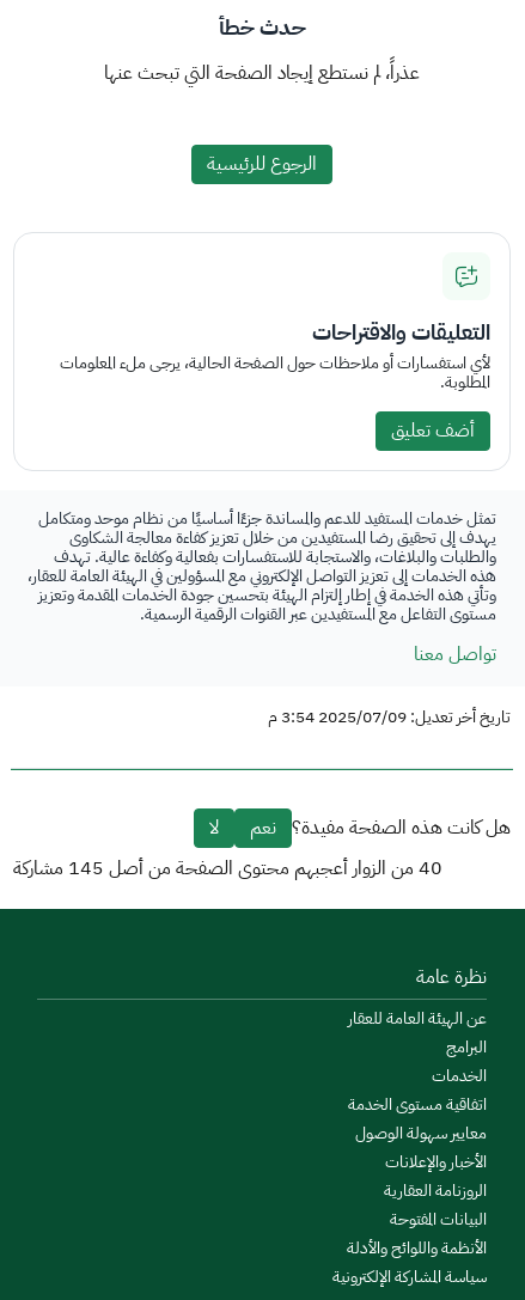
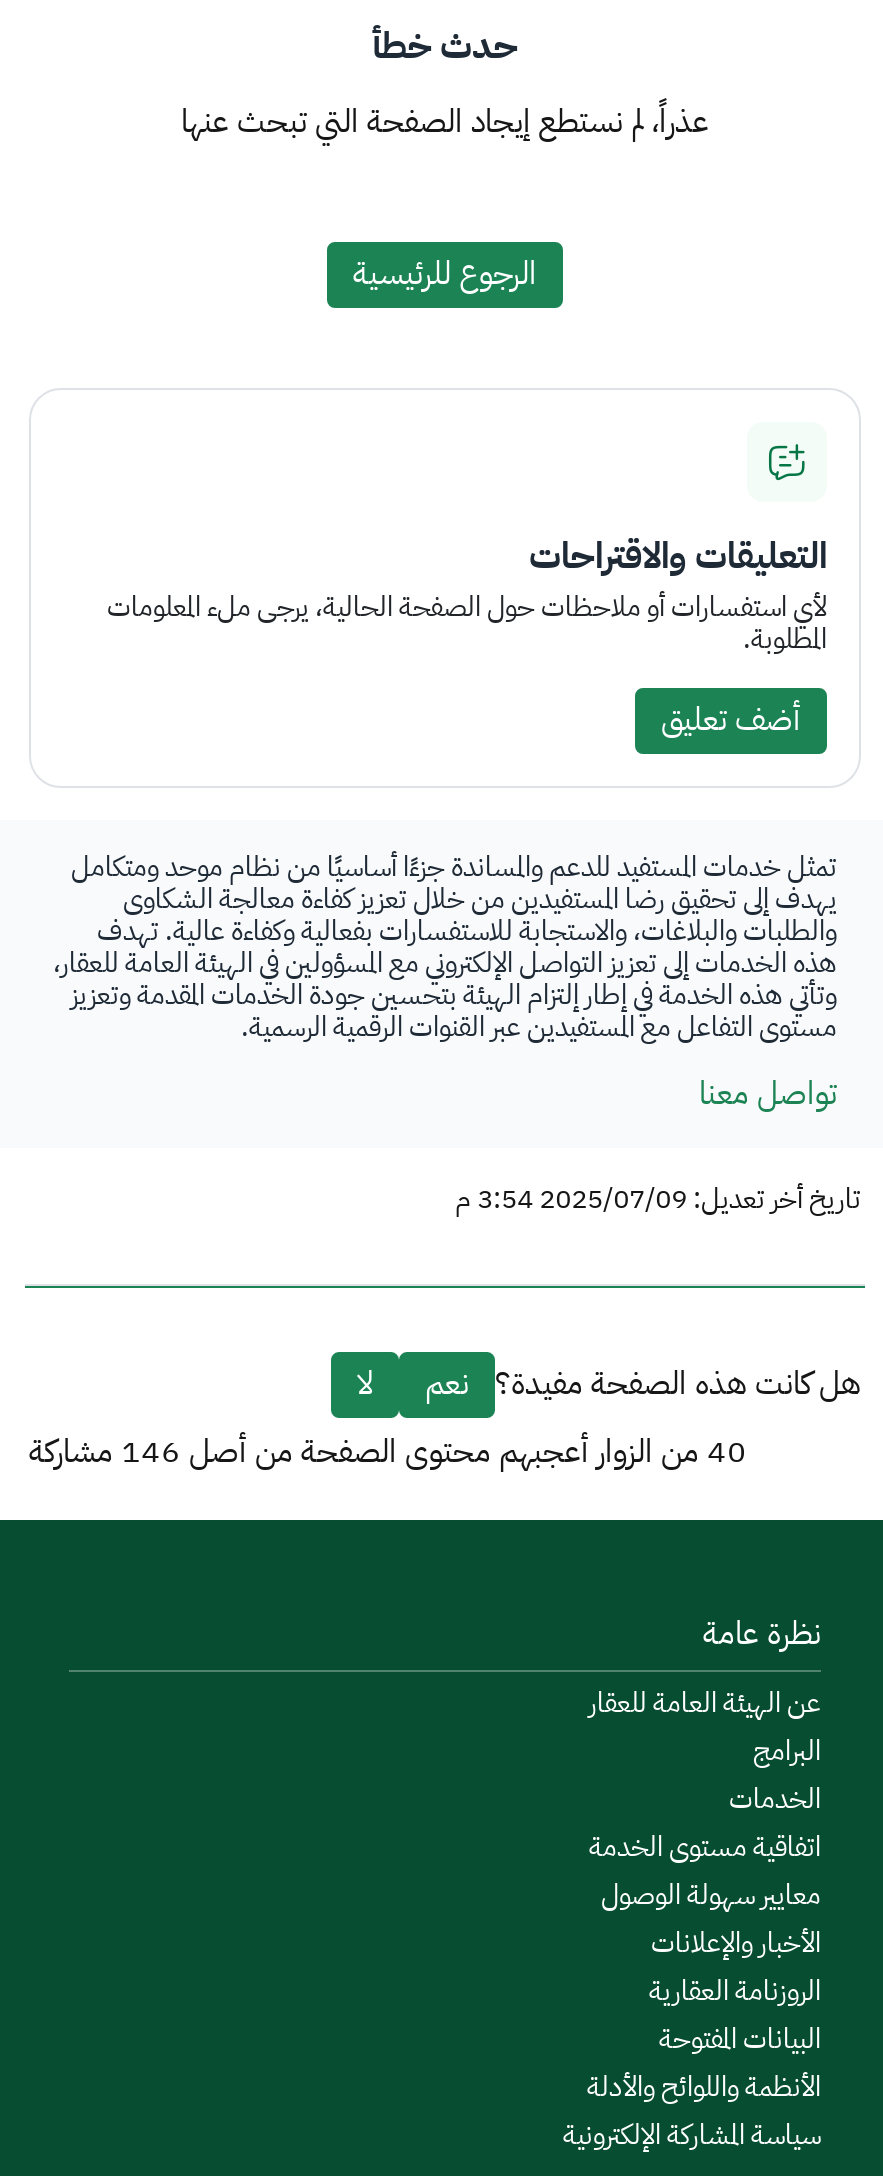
- 40 من الزوار أعجبهم محتوى الصفحة من أصل 145 مشاركة
+ 40 من الزوار أعجبهم محتوى الصفحة من أصل 146 مشاركة
